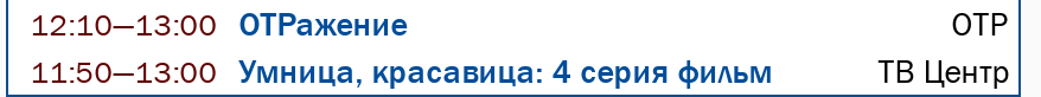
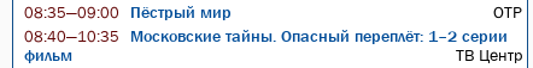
- 12:10—13:00 ОТРажение
+ 08:35—09:00 Пёстрый мир

- 11:50—13:00 Умница, красавица: 4 серия фильм
+ 08:40—10:35 Московские тайны. Опасный переплёт: 1–2 серии
+ фильм
